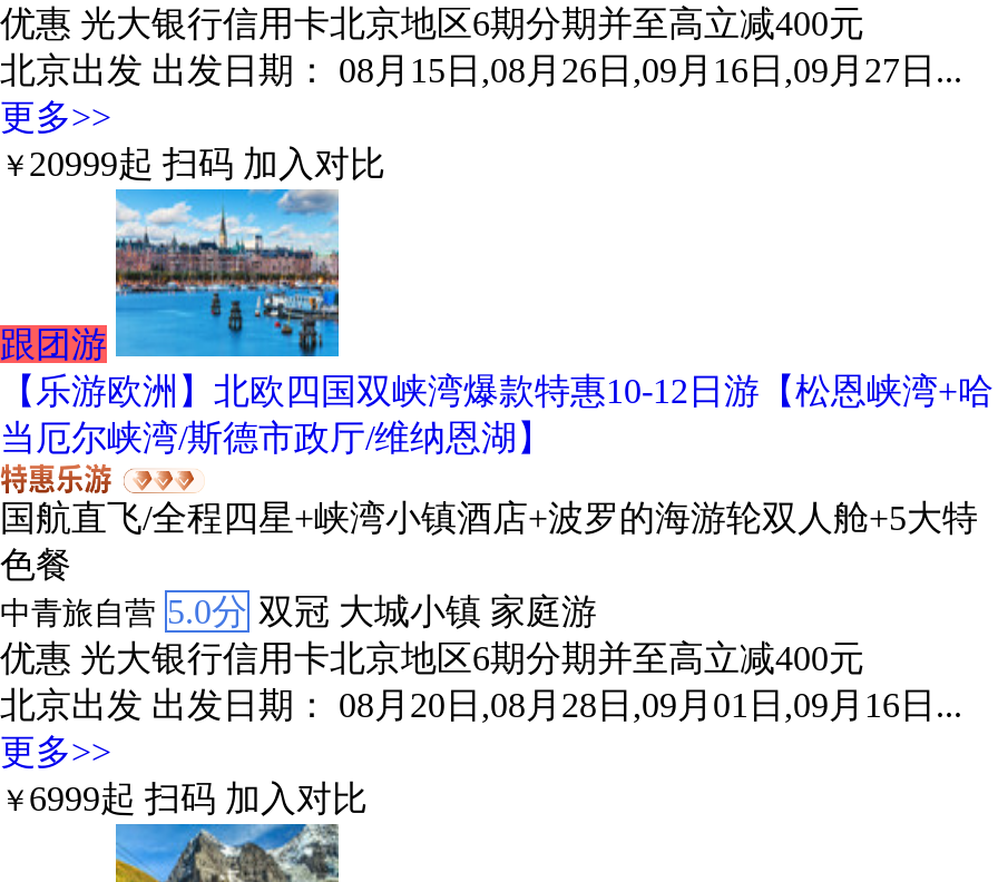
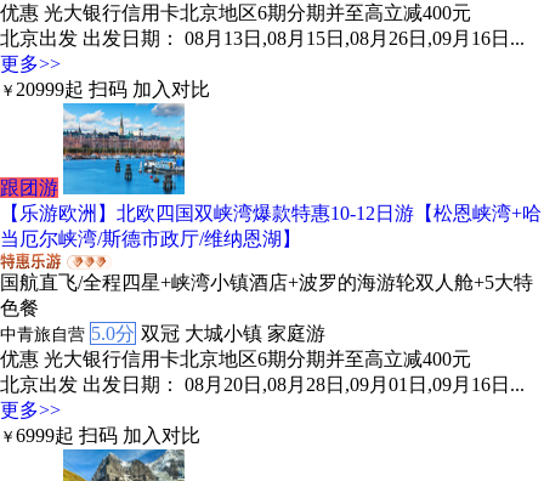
- 北京出发 出发日期： 08月15日,08月26日,09月16日,09月27日...
+ 北京出发 出发日期： 08月13日,08月15日,08月26日,09月16日...
